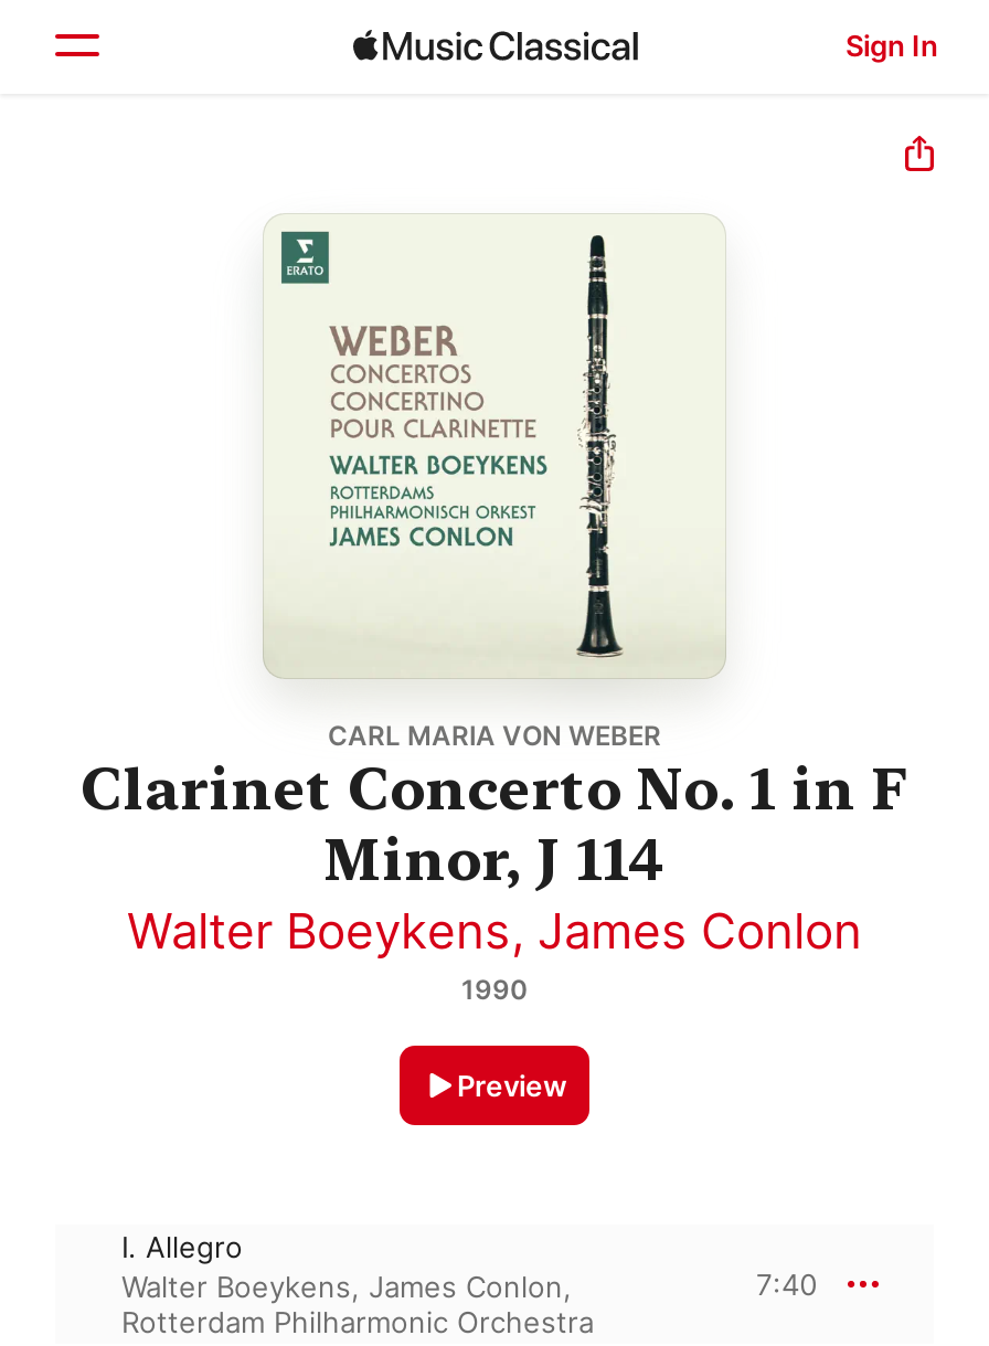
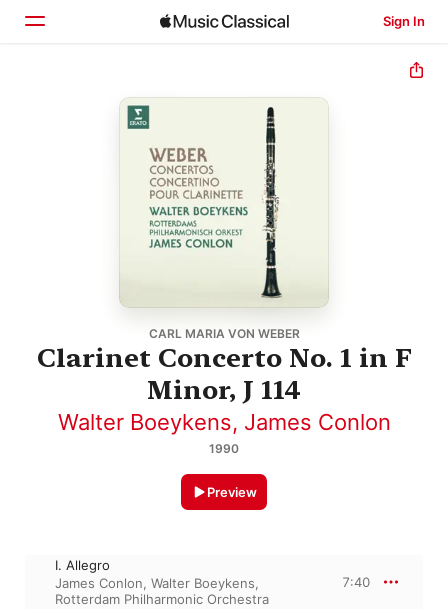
- Walter Boeykens, James Conlon,
+ James Conlon, Walter Boeykens,
